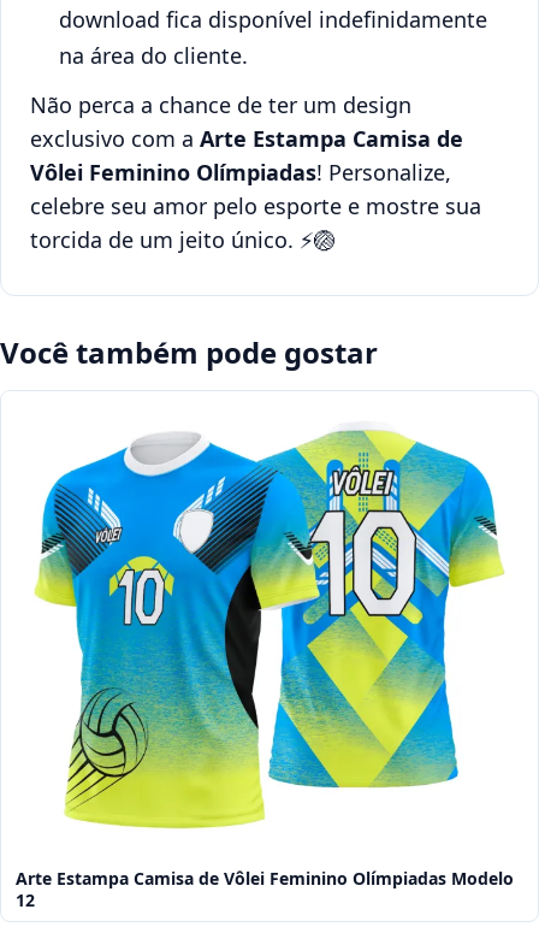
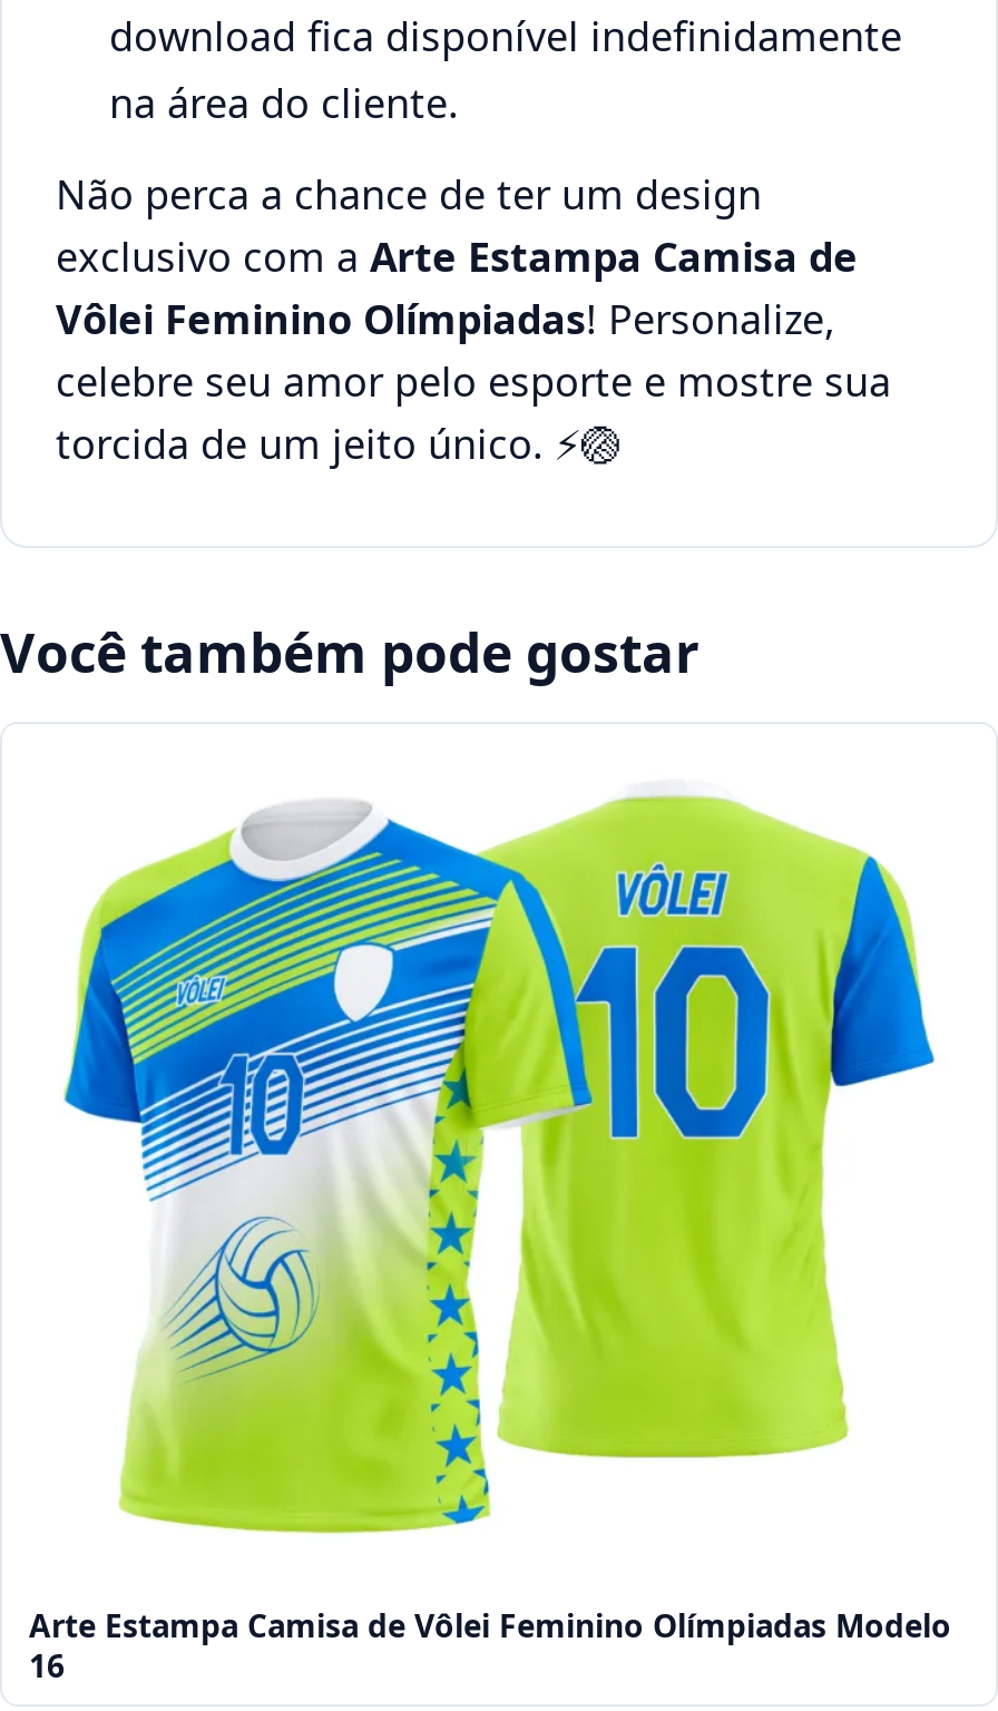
- [image]
+ [image]

- 12
+ 16
